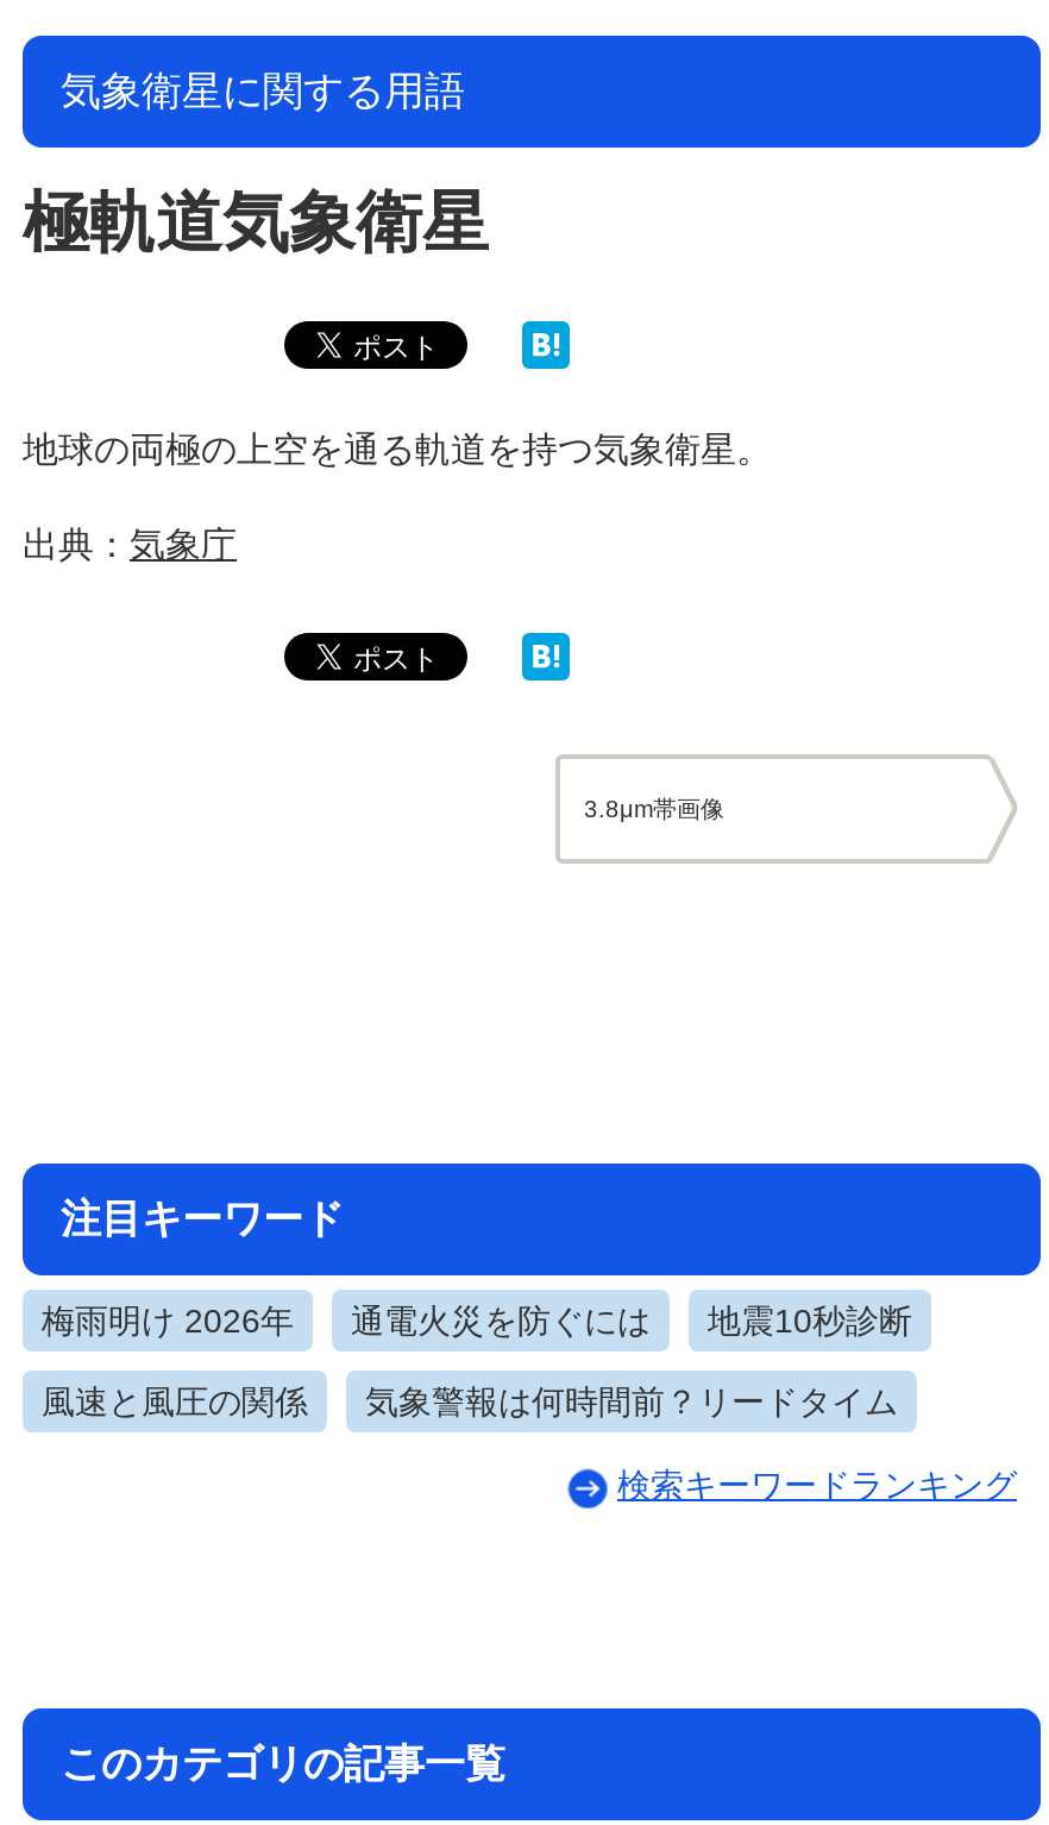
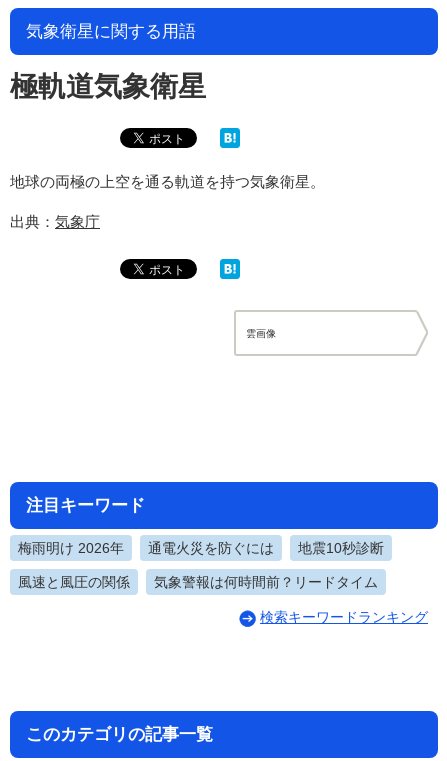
- 3.8μm帯画像
+ 雲画像
